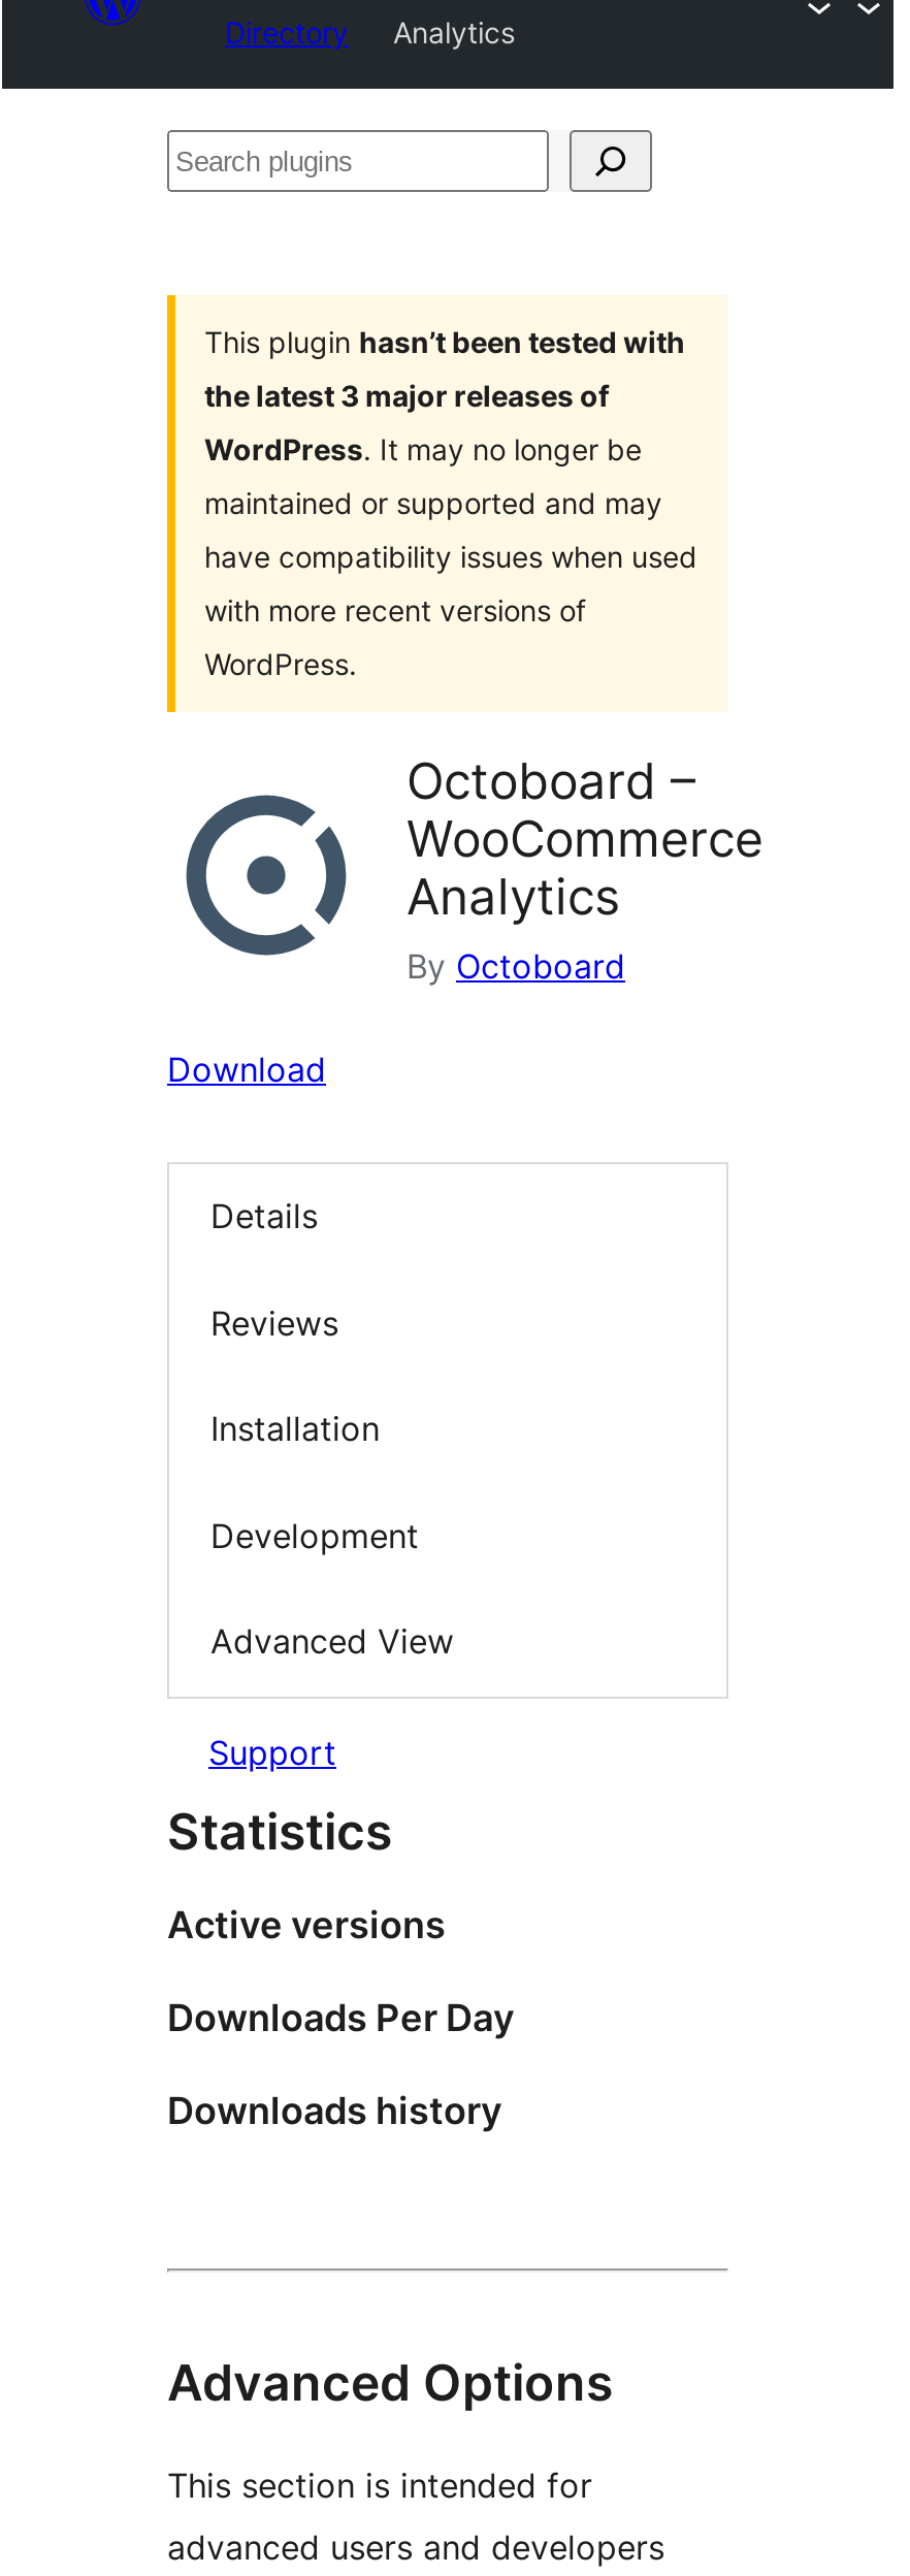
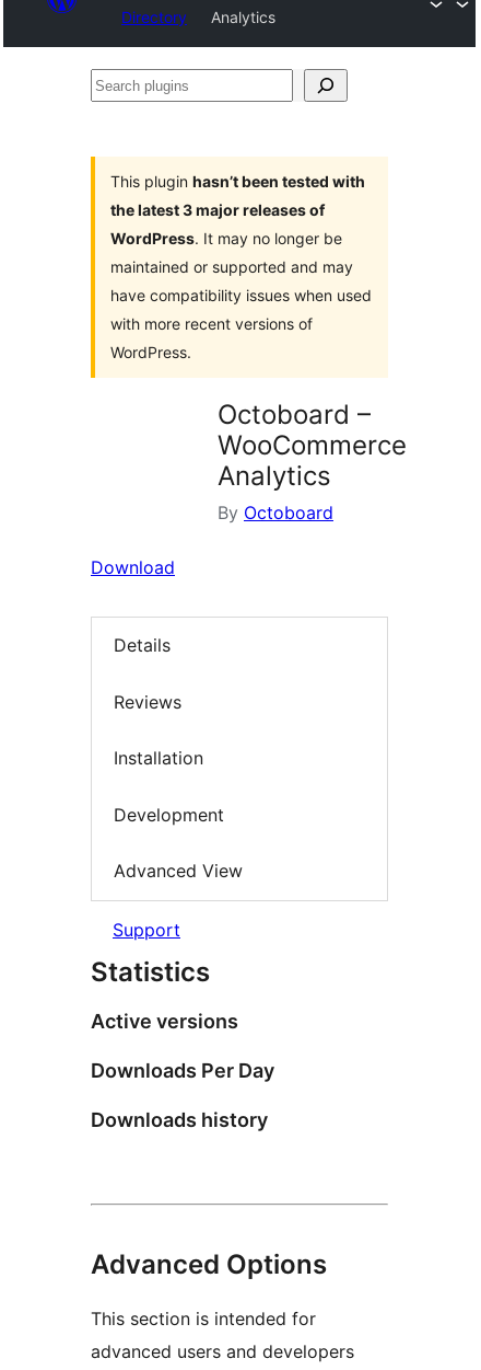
- [image]
